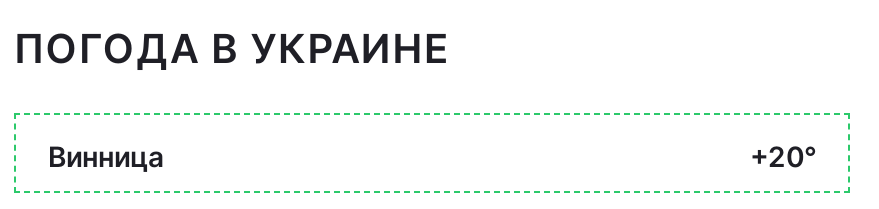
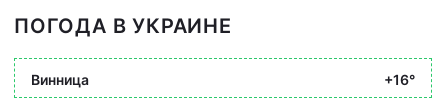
- +20°
+ +16°
